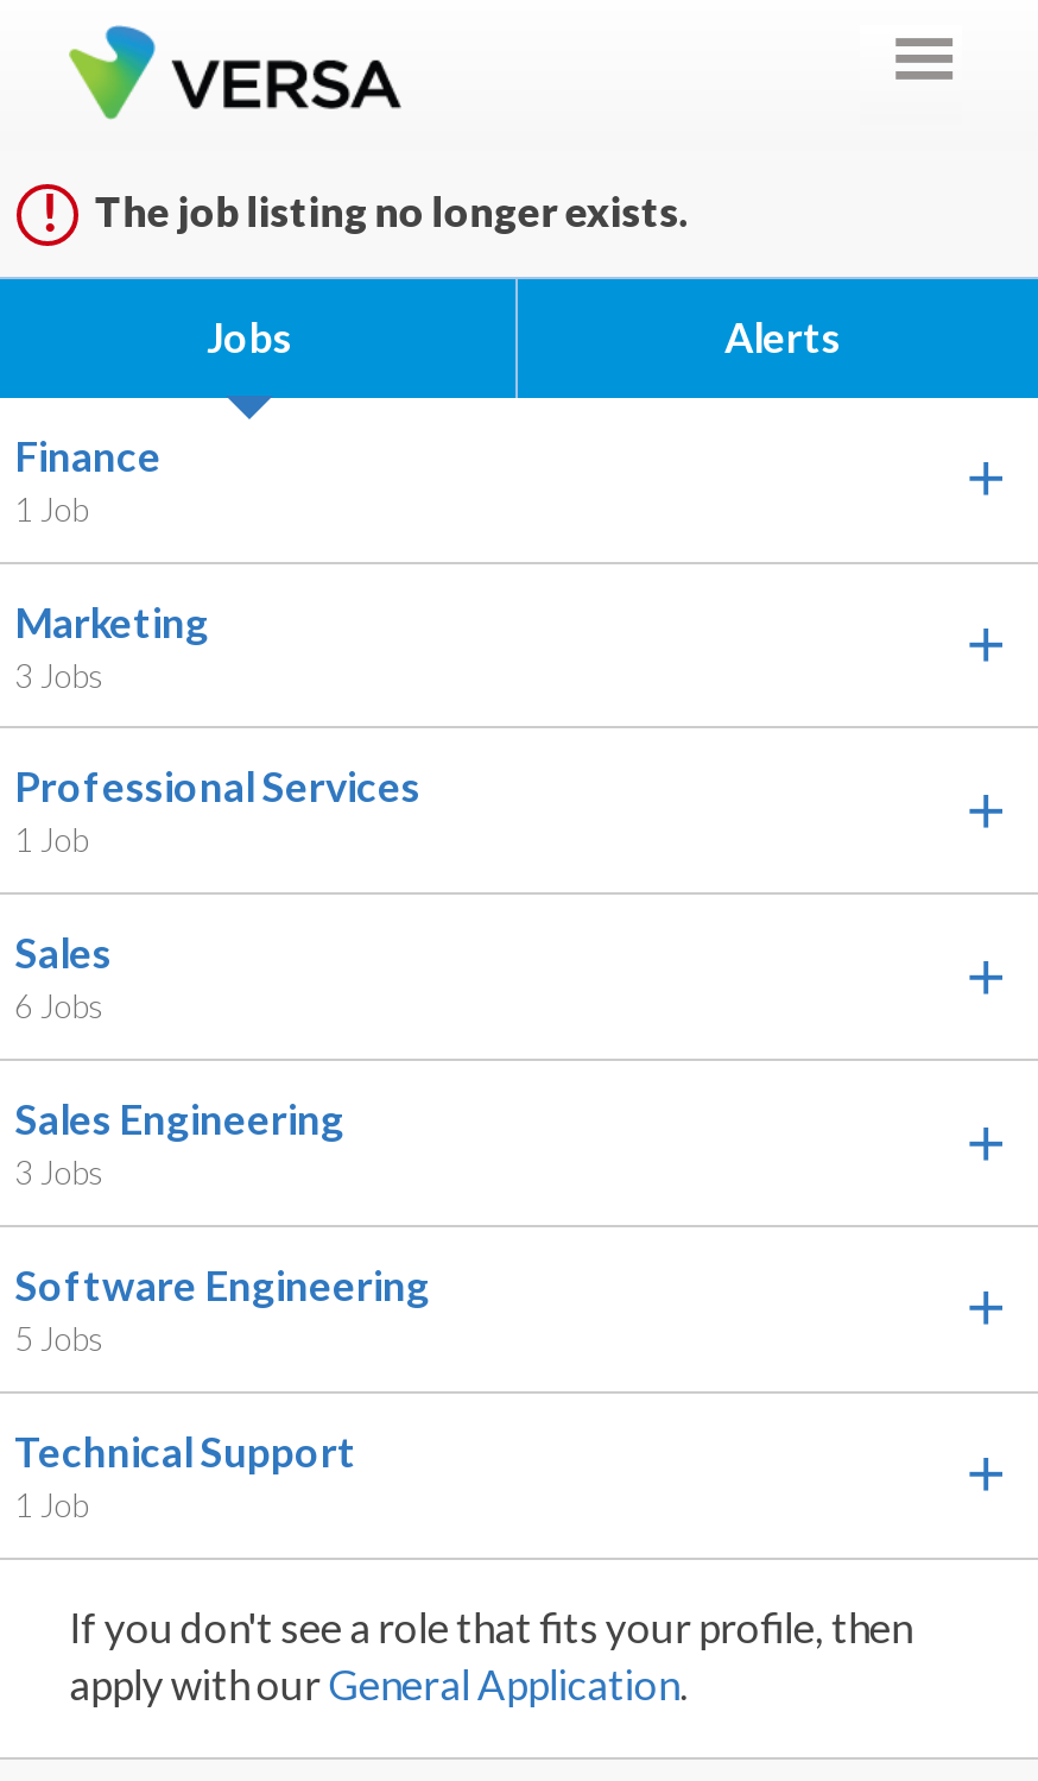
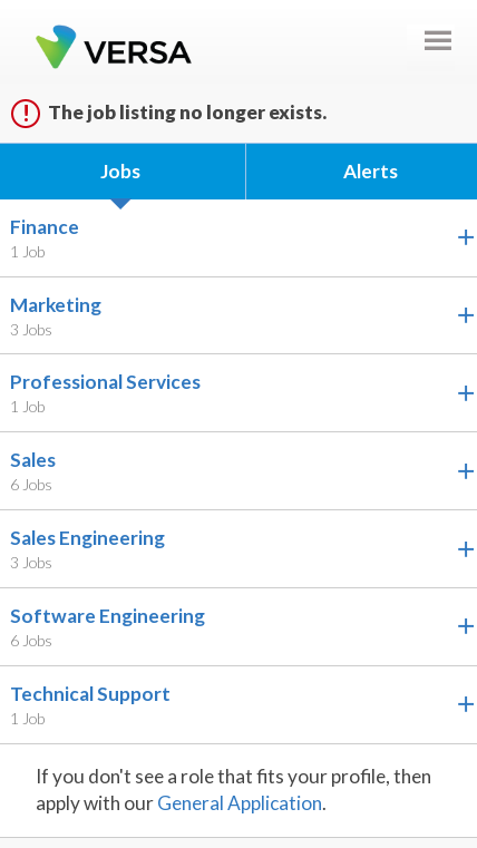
- 5 Jobs
+ 6 Jobs
